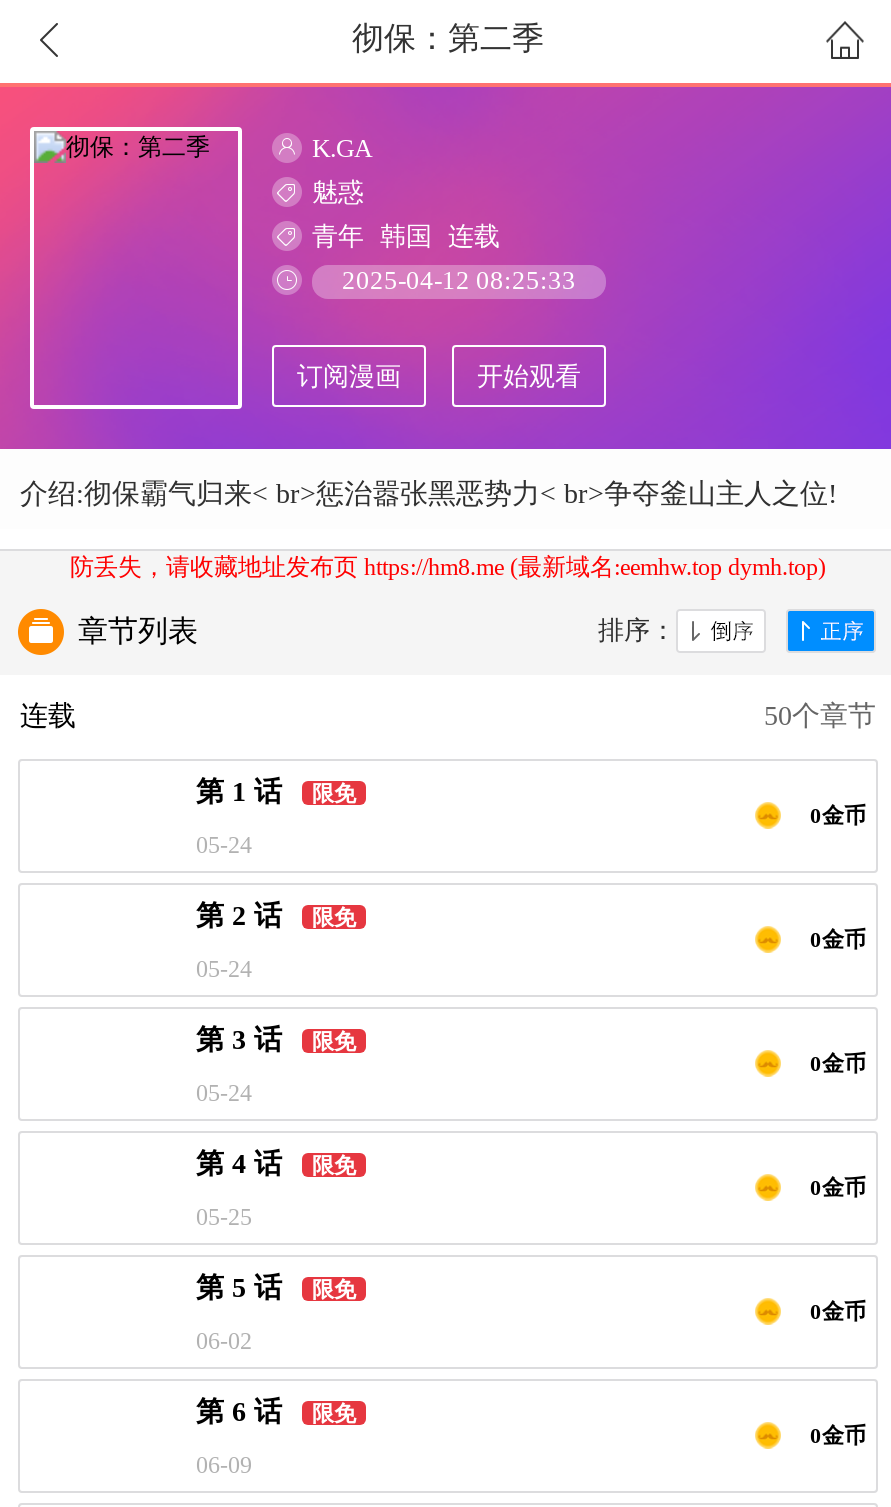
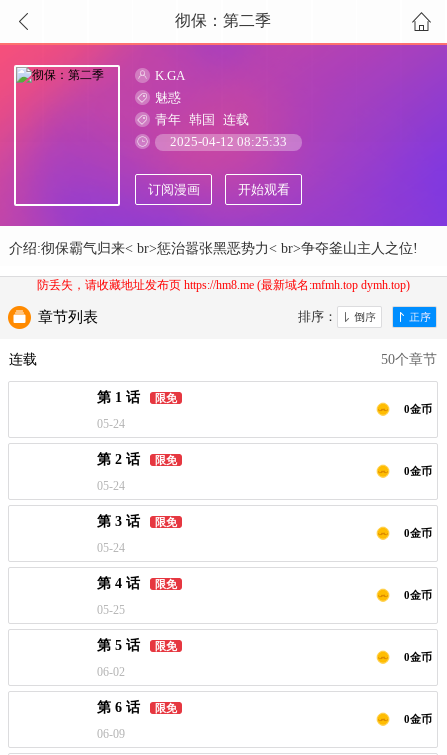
- 防丢失，请收藏地址发布页 https://hm8.me (最新域名:eemhw.top dymh.top)
+ 防丢失，请收藏地址发布页 https://hm8.me (最新域名:mfmh.top dymh.top)
